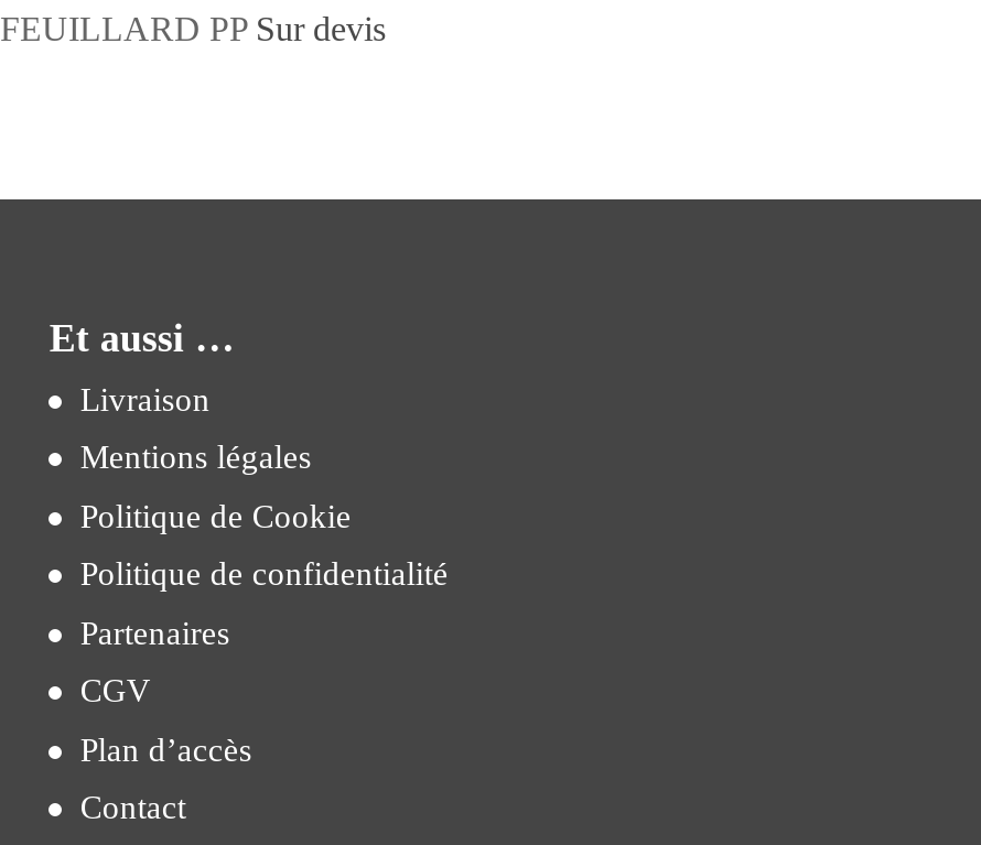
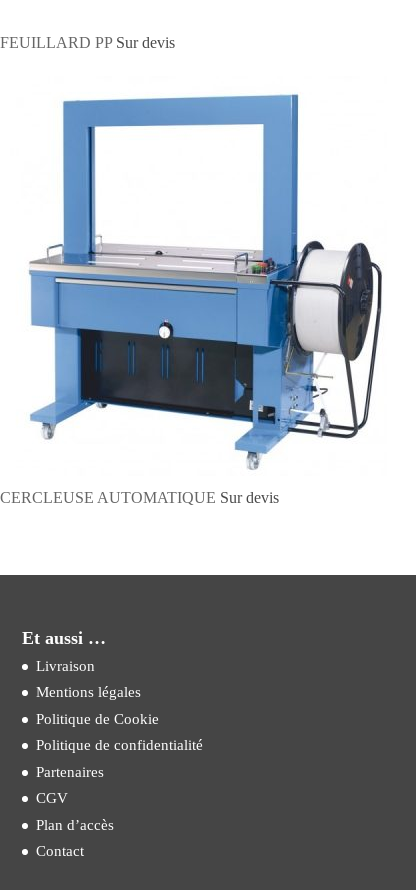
+ [image]
+ CERCLEUSE AUTOMATIQUE Sur devis
